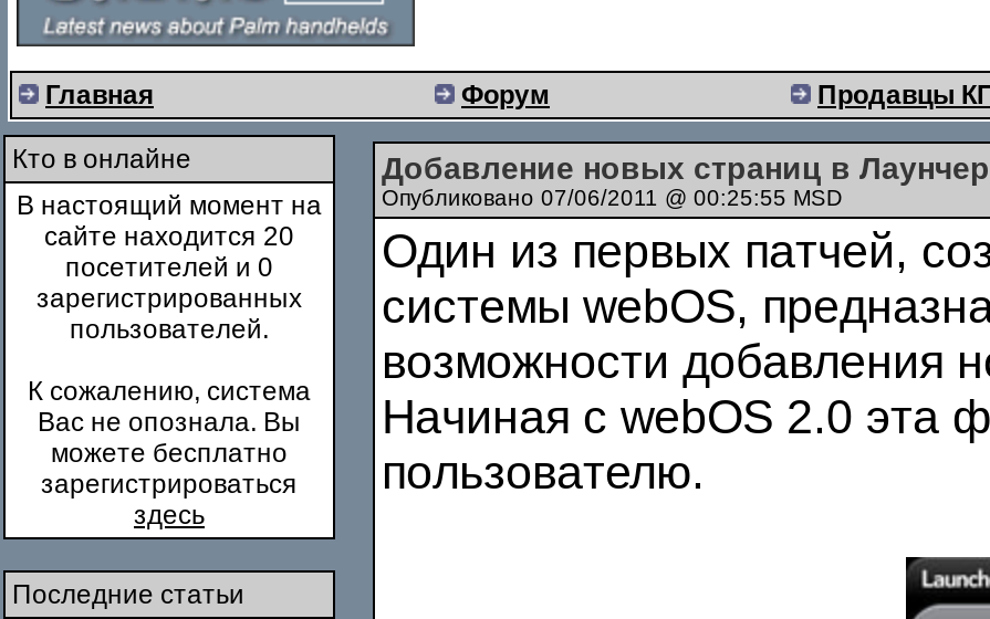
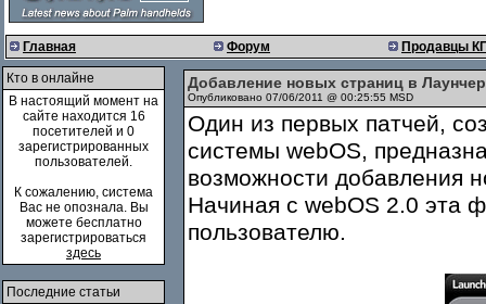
- сайте находится 20
+ сайте находится 16
